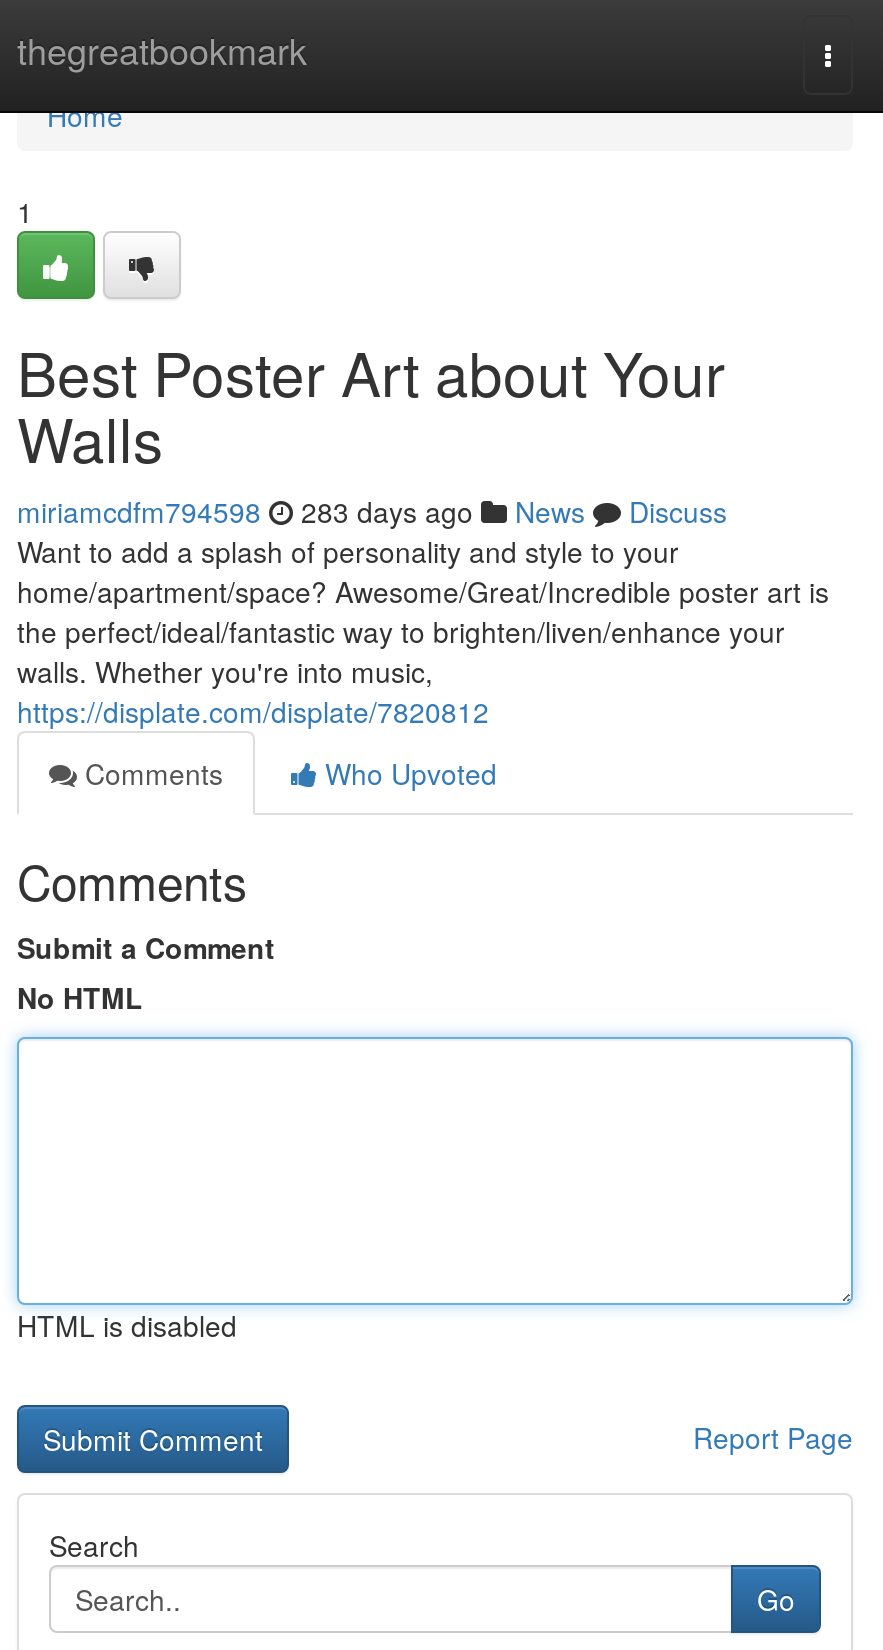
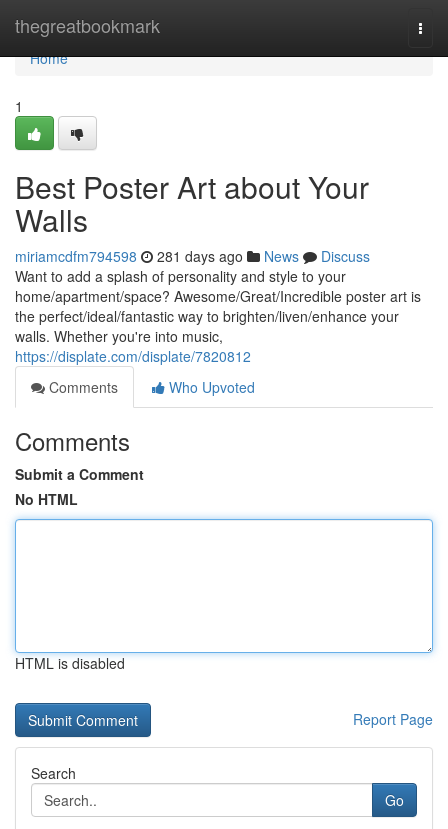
- miriamcdfm794598 283 days ago News Discuss
+ miriamcdfm794598 281 days ago News Discuss
